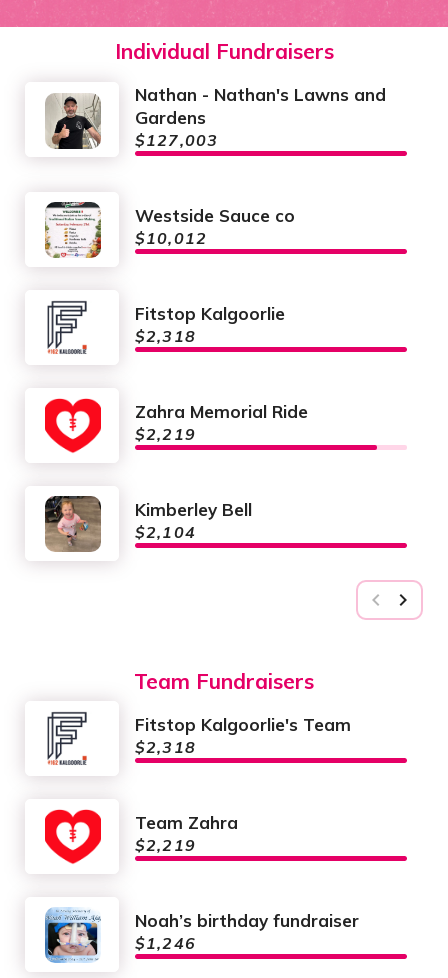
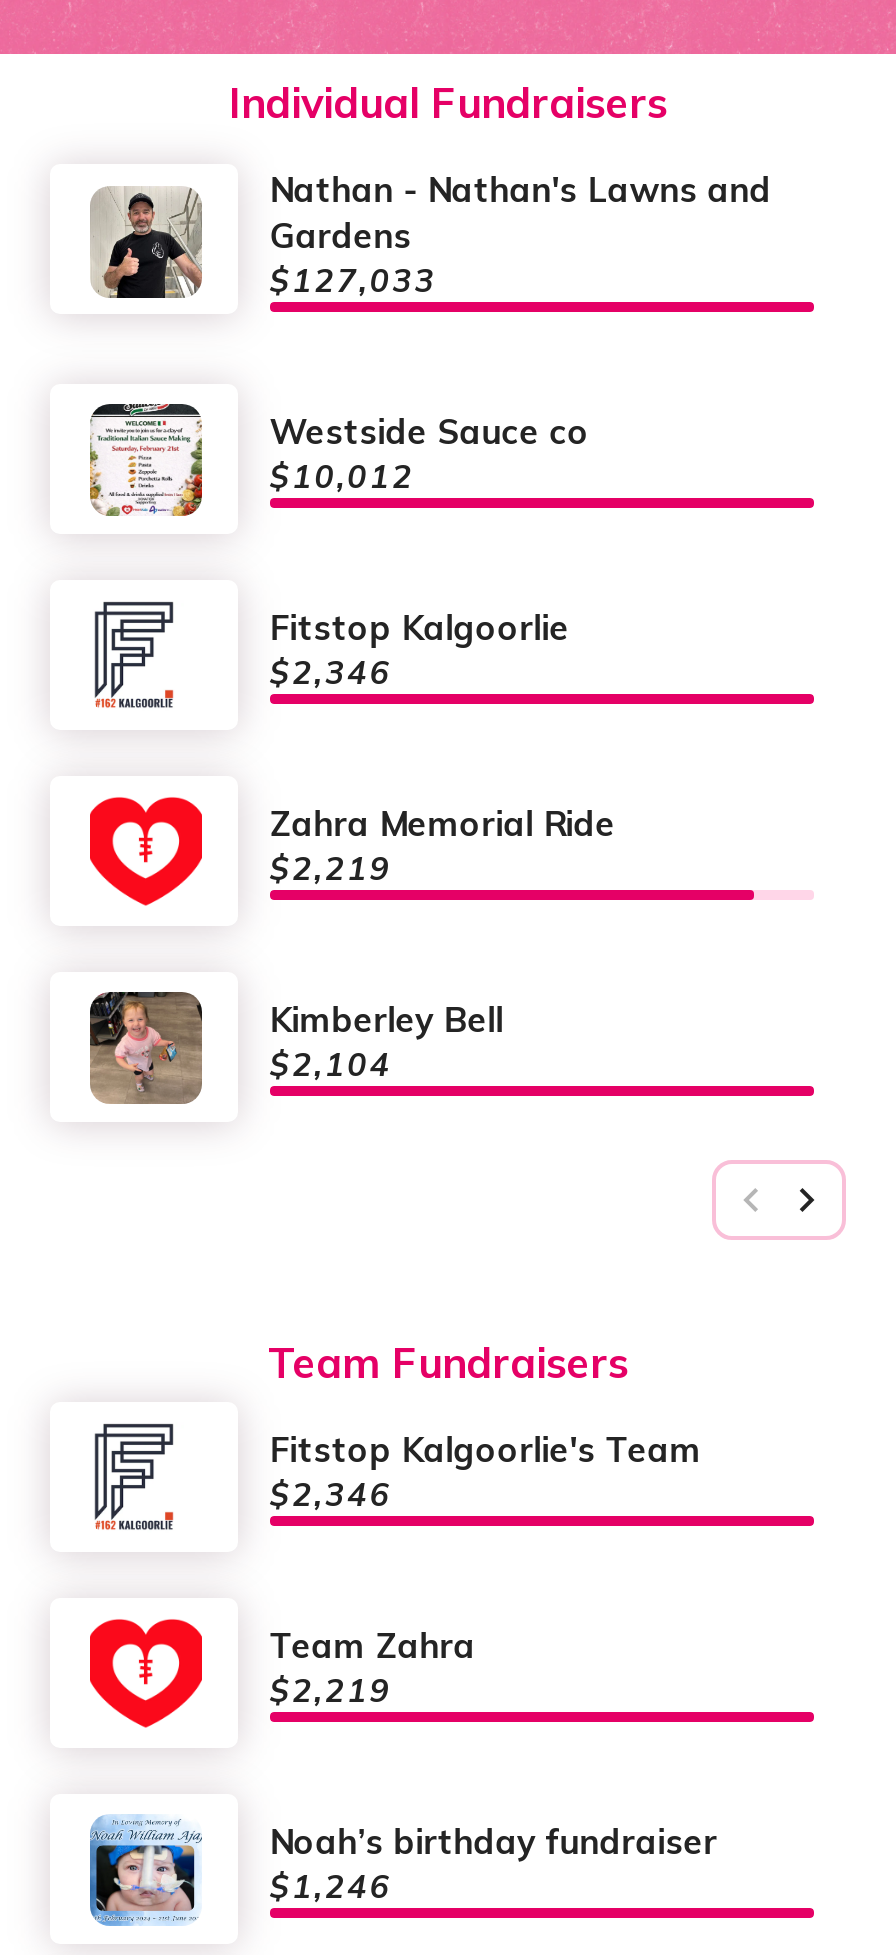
- $127,003
+ $127,033

- $2,318
+ $2,346

- $2,318
+ $2,346
